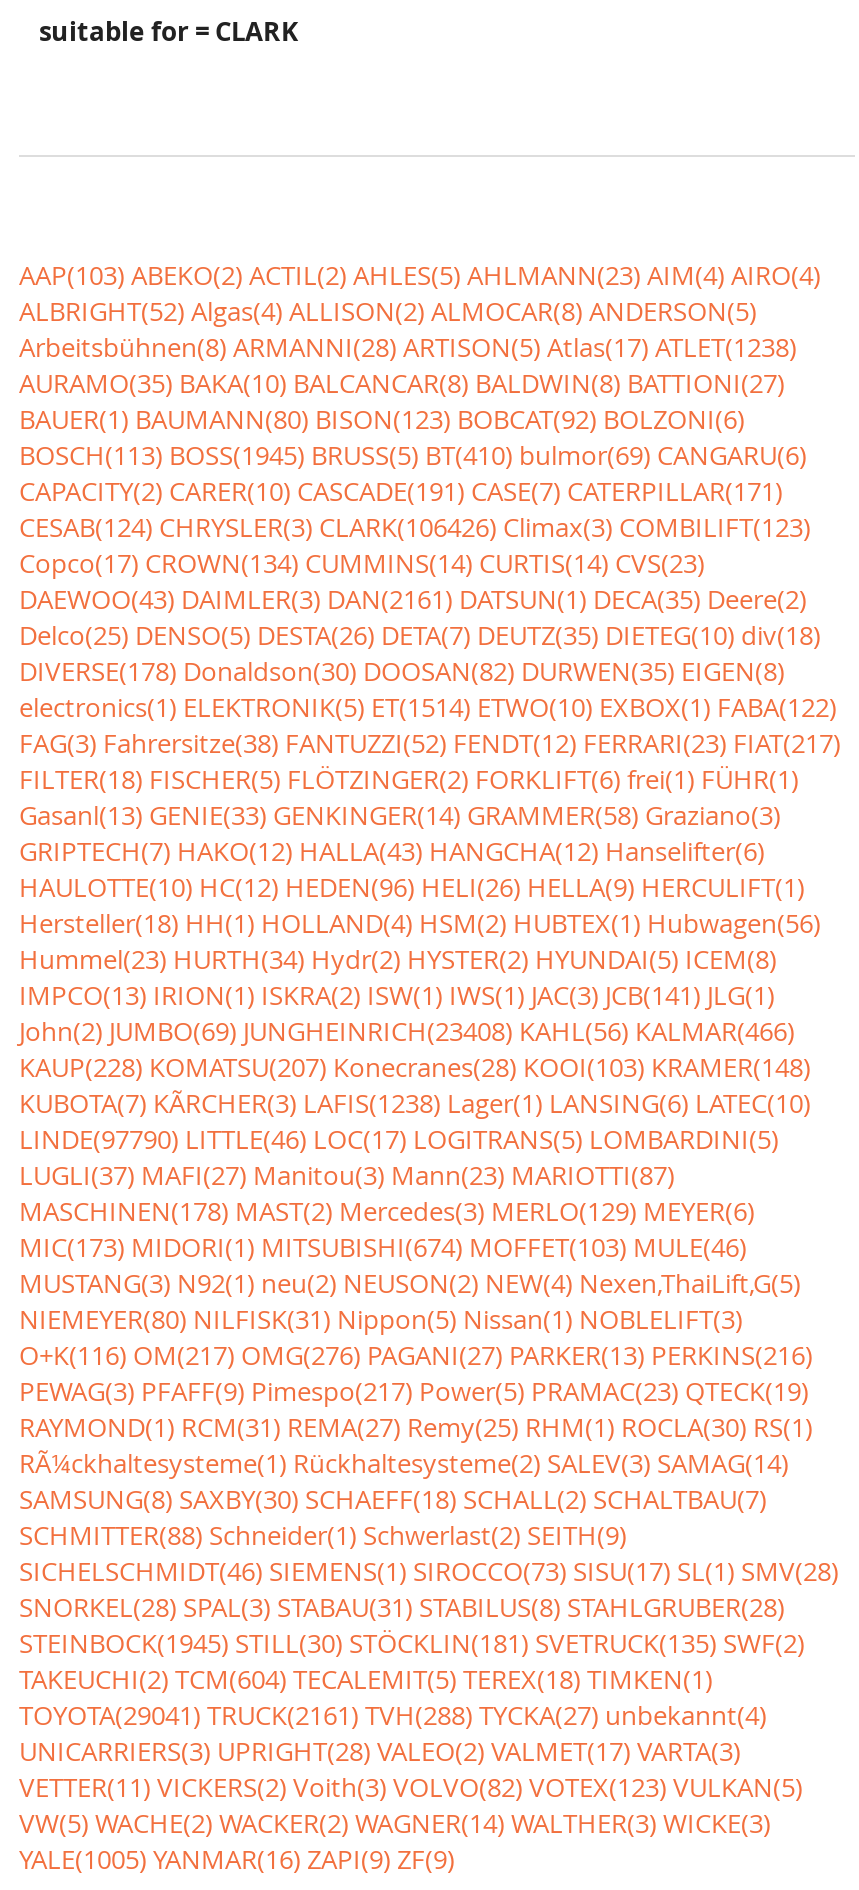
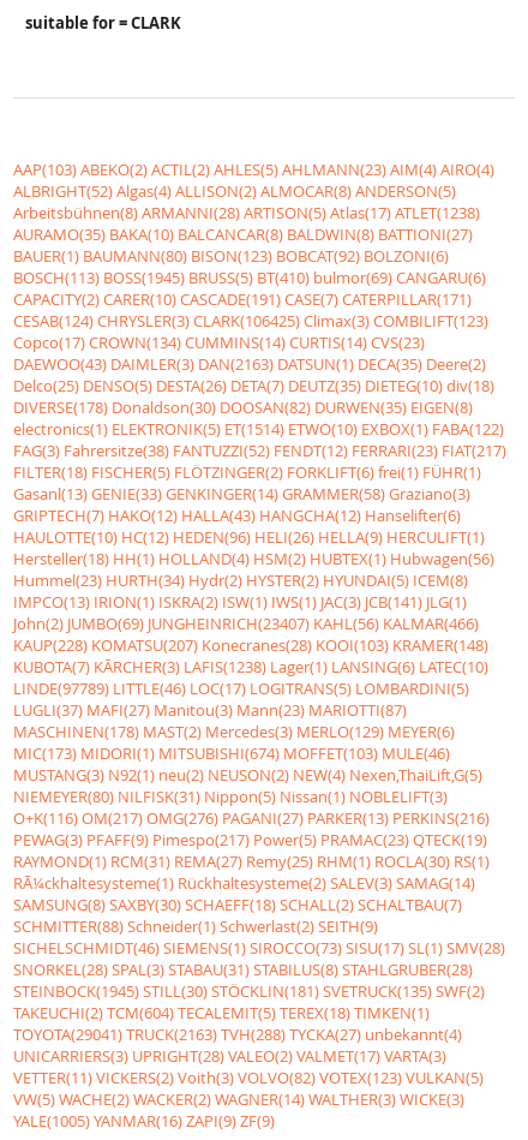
- CESAB(124) CHRYSLER(3) CLARK(106426) Climax(3) COMBILIFT(123)
+ CESAB(124) CHRYSLER(3) CLARK(106425) Climax(3) COMBILIFT(123)

- DAEWOO(43) DAIMLER(3) DAN(2161) DATSUN(1) DECA(35) Deere(2)
+ DAEWOO(43) DAIMLER(3) DAN(2163) DATSUN(1) DECA(35) Deere(2)

- John(2) JUMBO(69) JUNGHEINRICH(23408) KAHL(56) KALMAR(466)
+ John(2) JUMBO(69) JUNGHEINRICH(23407) KAHL(56) KALMAR(466)

- LINDE(97790) LITTLE(46) LOC(17) LOGITRANS(5) LOMBARDINI(5)
+ LINDE(97789) LITTLE(46) LOC(17) LOGITRANS(5) LOMBARDINI(5)

- TOYOTA(29041) TRUCK(2161) TVH(288) TYCKA(27) unbekannt(4)
+ TOYOTA(29041) TRUCK(2163) TVH(288) TYCKA(27) unbekannt(4)
